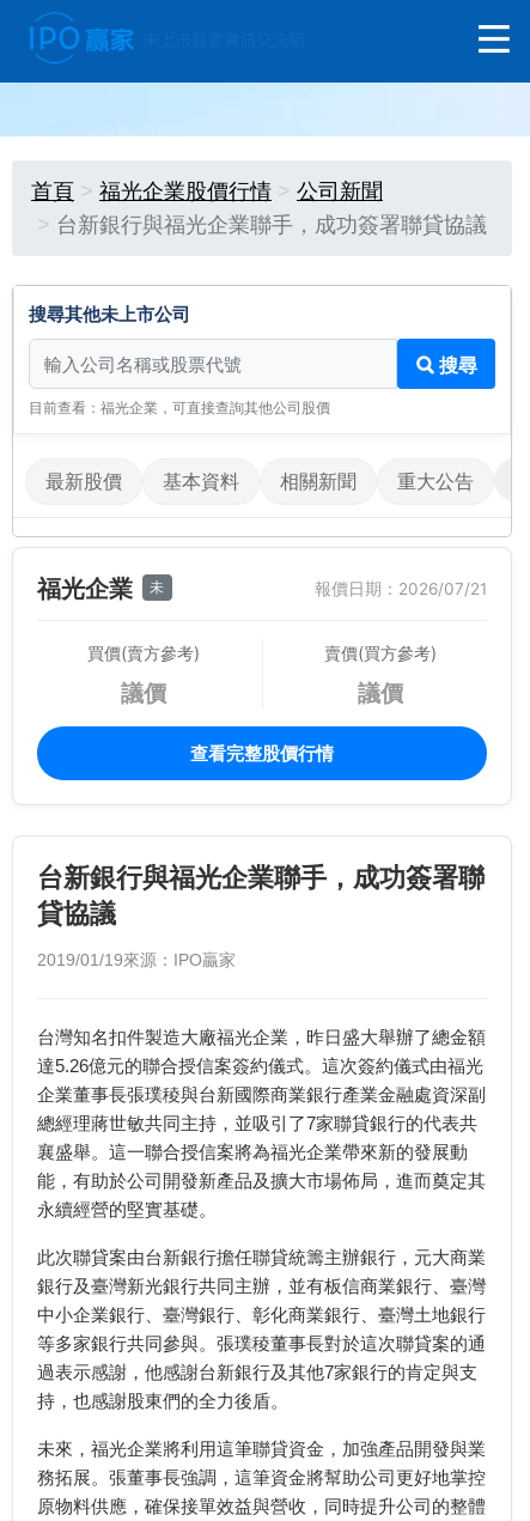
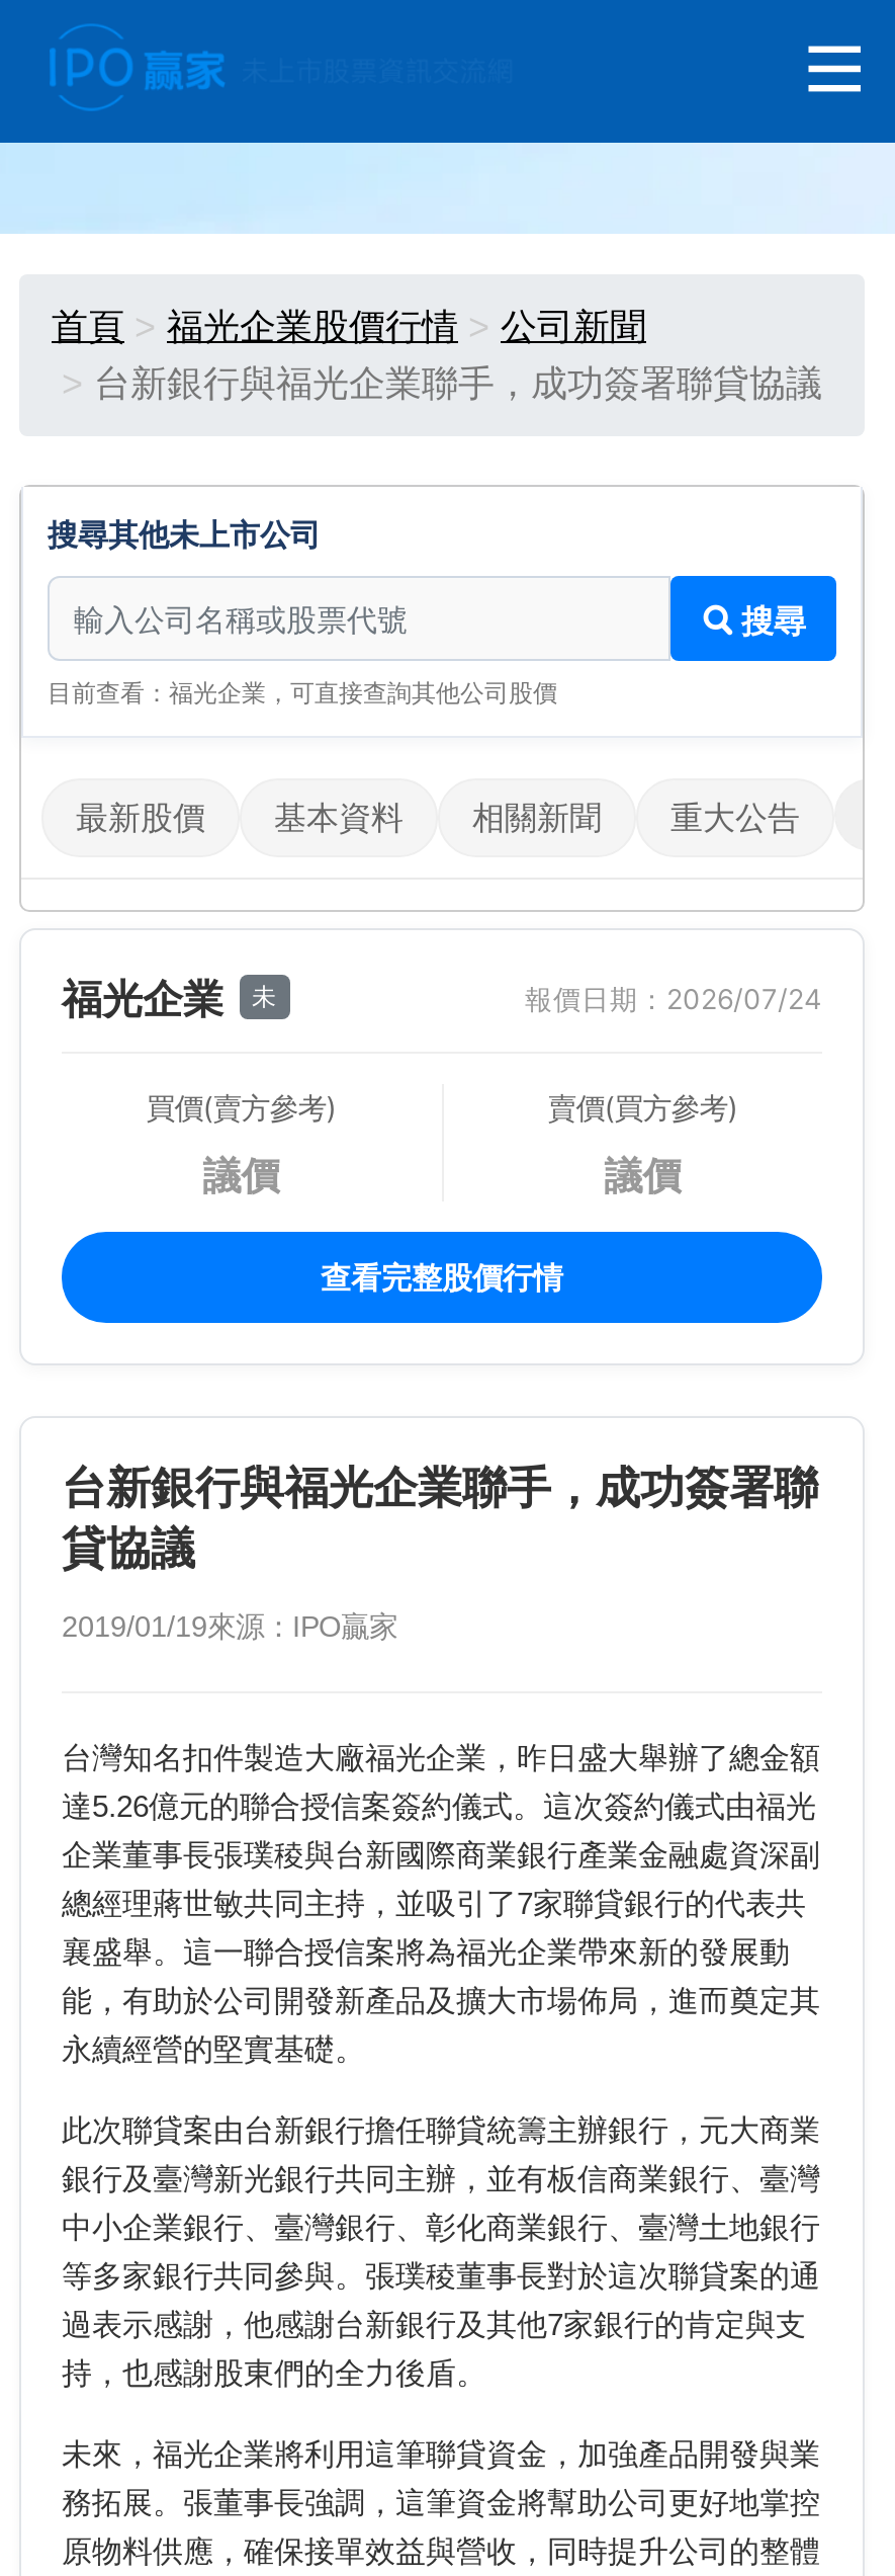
- 報價日期：2026/07/21
+ 報價日期：2026/07/24
